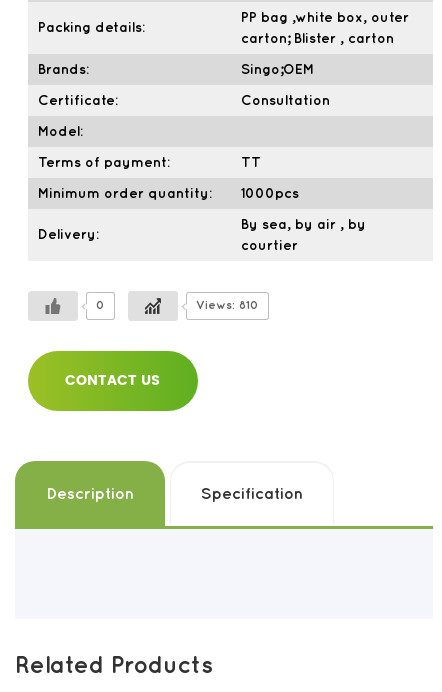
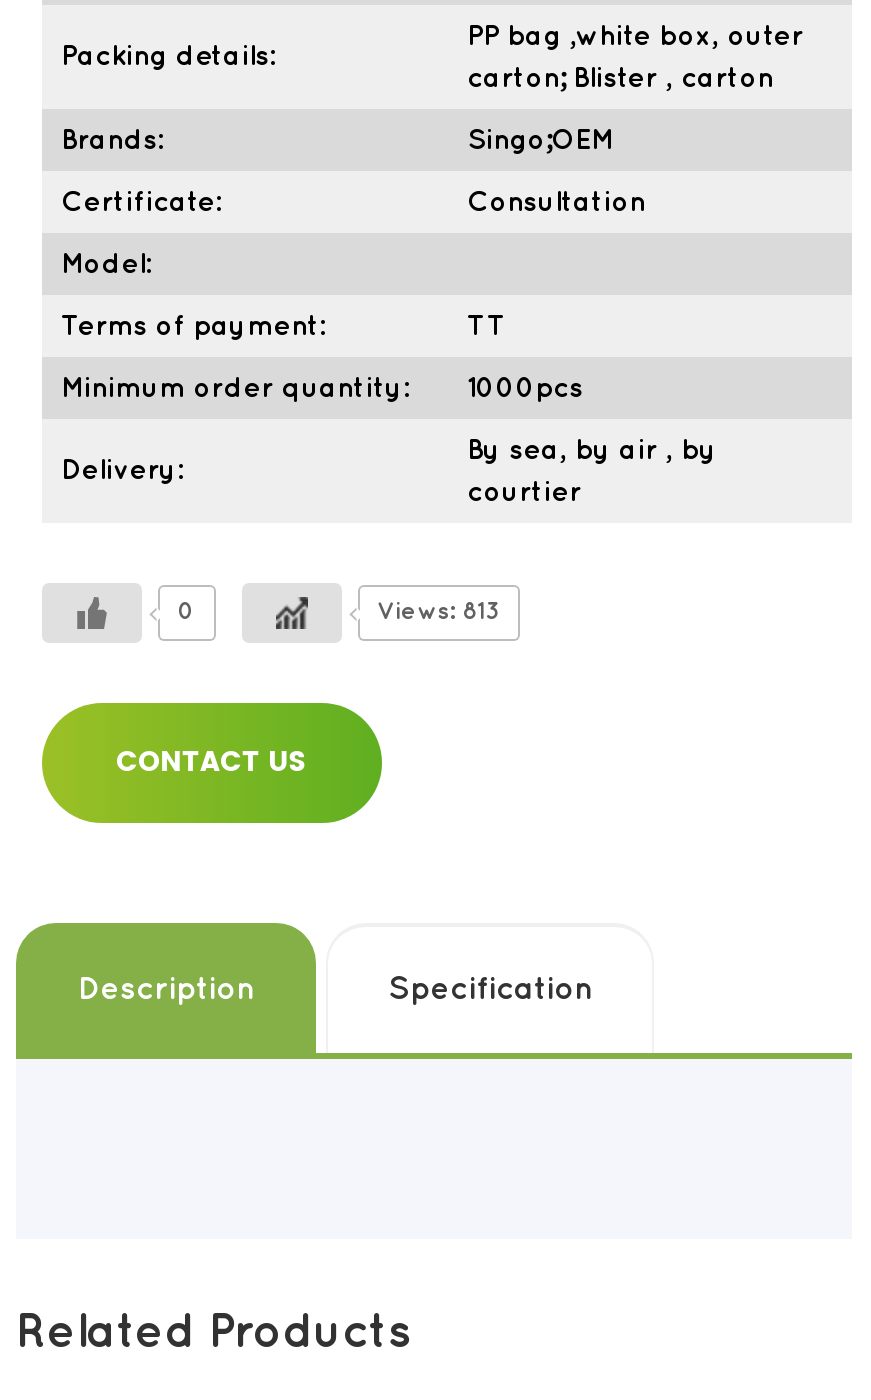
- Views: 810
+ Views: 813
